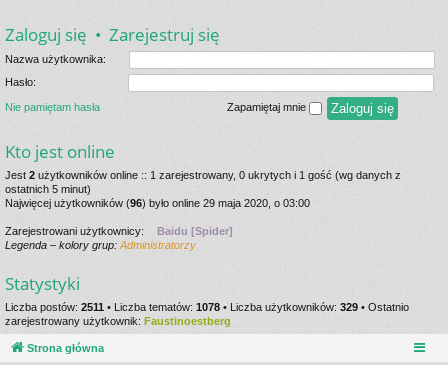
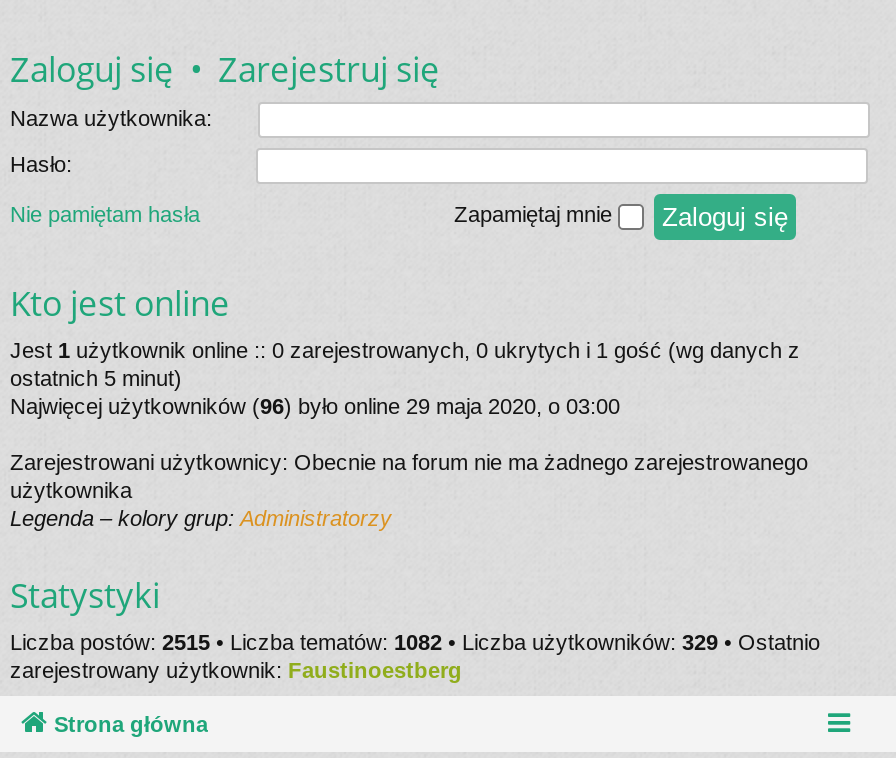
- Jest 2 użytkowników online :: 1 zarejestrowany, 0 ukrytych i 1 gość (wg danych z
+ Jest 1 użytkownik online :: 0 zarejestrowanych, 0 ukrytych i 1 gość (wg danych z

- Zarejestrowani użytkownicy:
- Baidu [Spider]
+ Zarejestrowani użytkownicy: Obecnie na forum nie ma żadnego zarejestrowanego
+ użytkownika

- Liczba postów: 2511 • Liczba tematów: 1078 • Liczba użytkowników: 329 • Ostatnio
+ Liczba postów: 2515 • Liczba tematów: 1082 • Liczba użytkowników: 329 • Ostatnio
